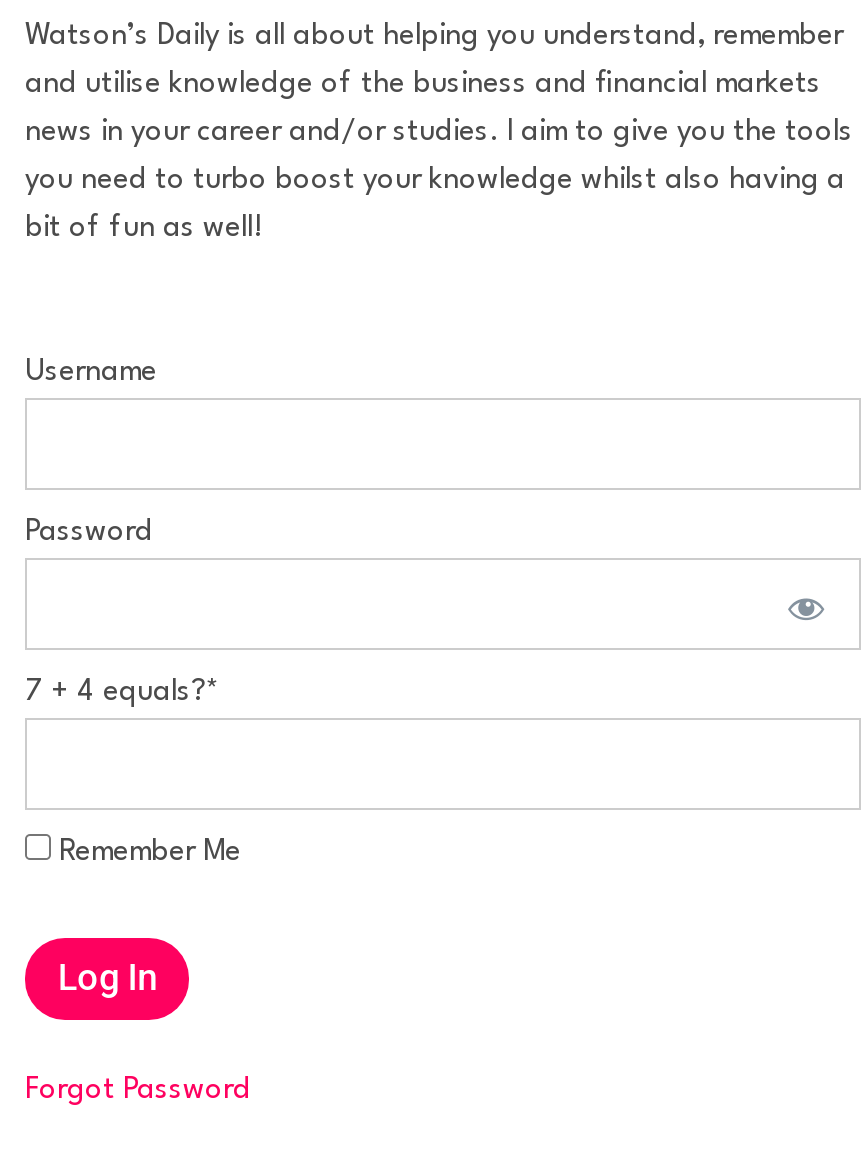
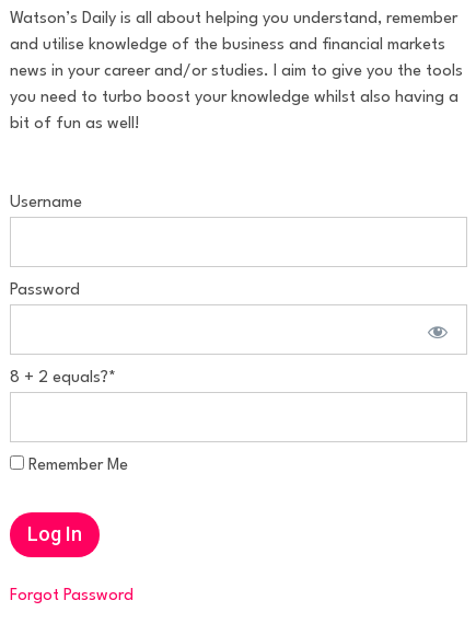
- 7 + 4 equals?*
+ 8 + 2 equals?*
